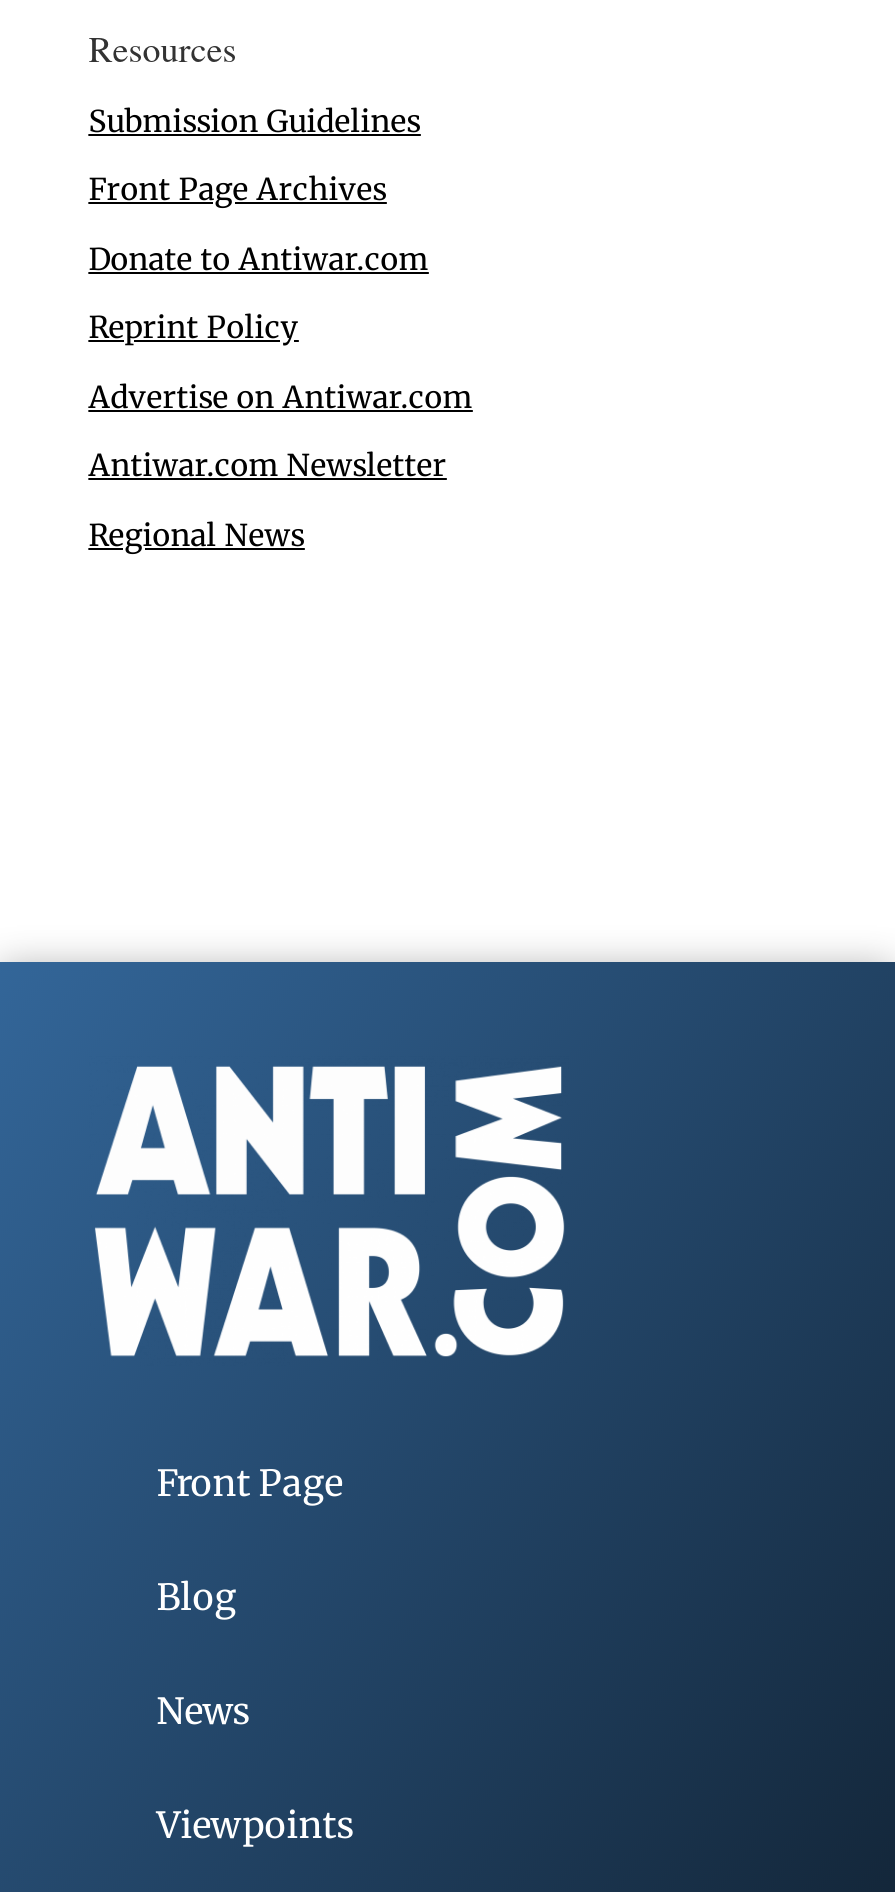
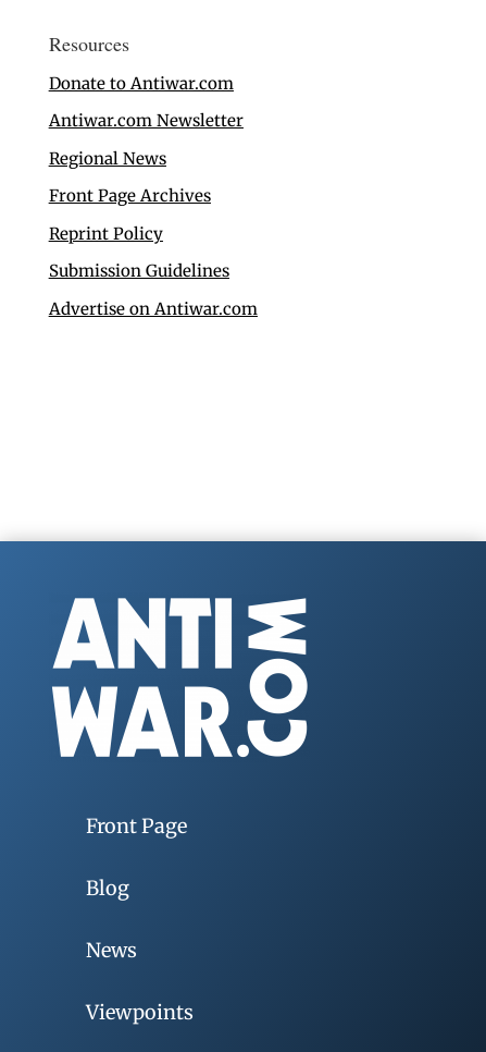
moved down: Submission Guidelines

moved down: Front Page Archives

moved up: Donate to Antiwar.com

moved down: Reprint Policy

moved down: Advertise on Antiwar.com

moved up: Antiwar.com Newsletter | Regional News
